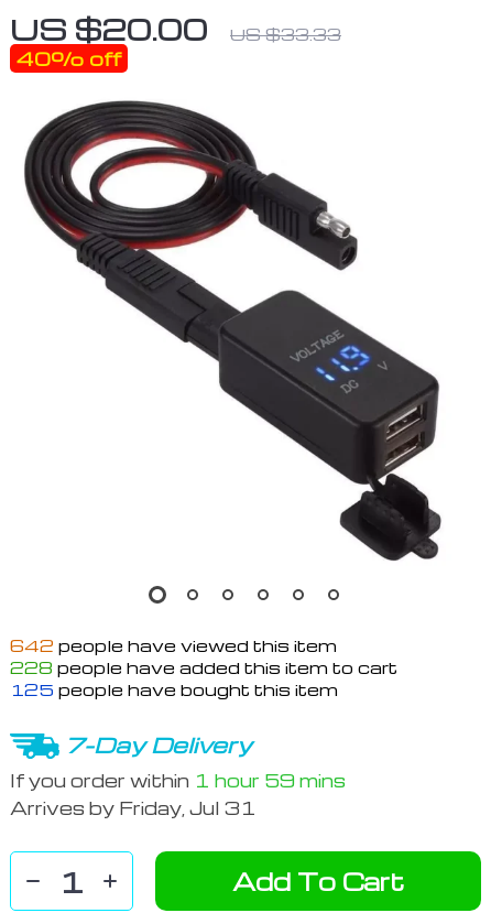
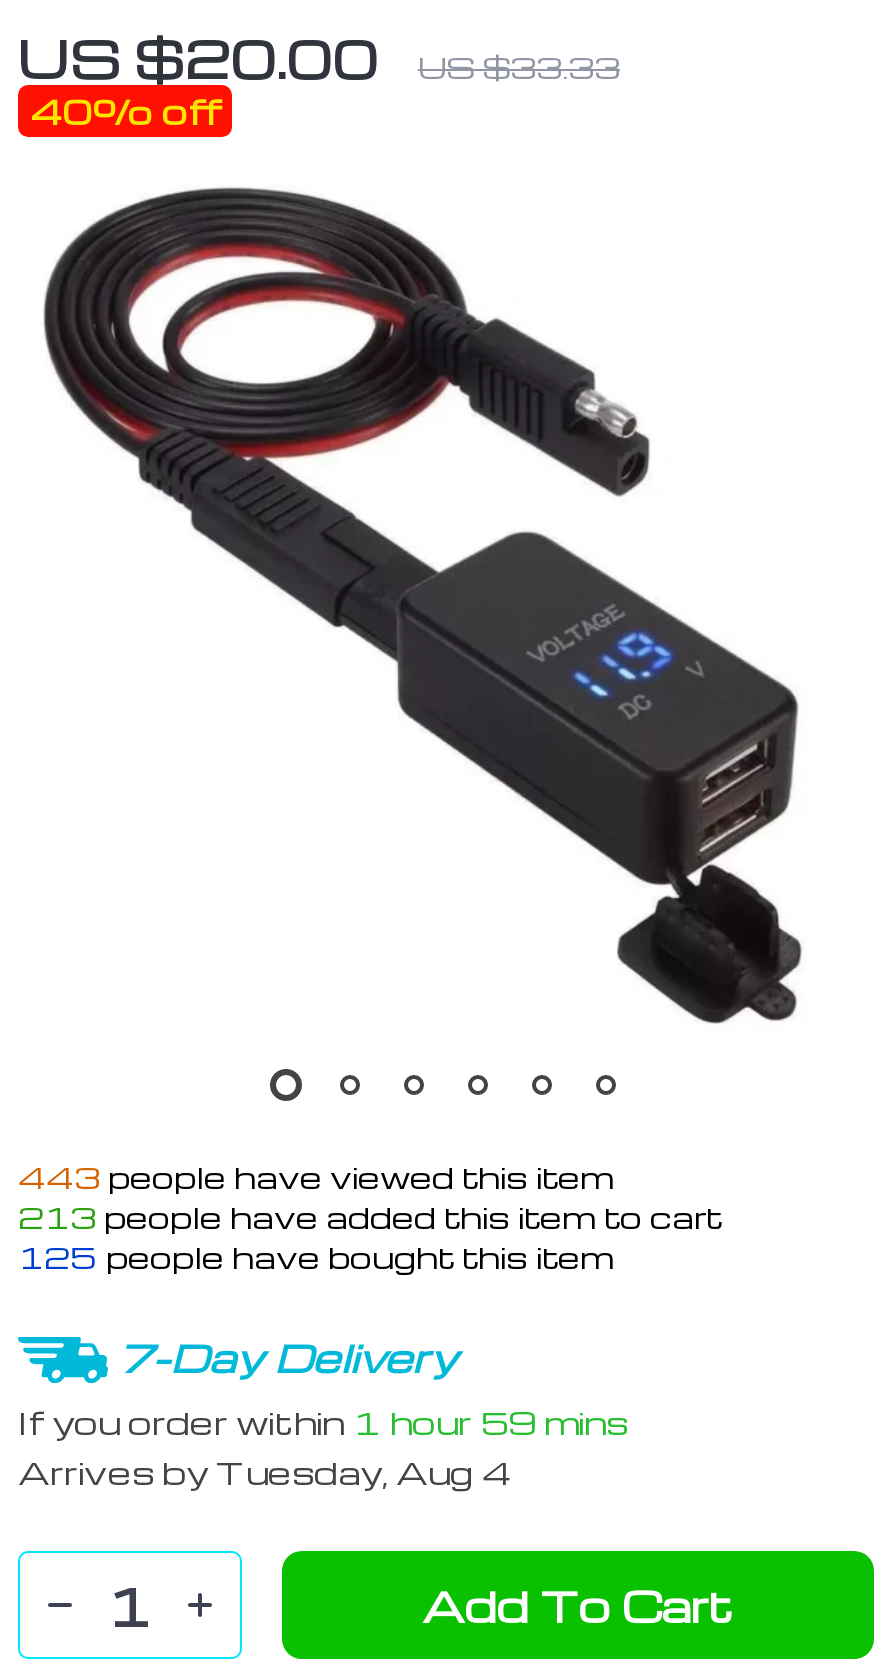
- 642 people have viewed this item
+ 443 people have viewed this item

- 228 people have added this item to cart
+ 213 people have added this item to cart

- Arrives by Friday, Jul 31
+ Arrives by Tuesday, Aug 4
